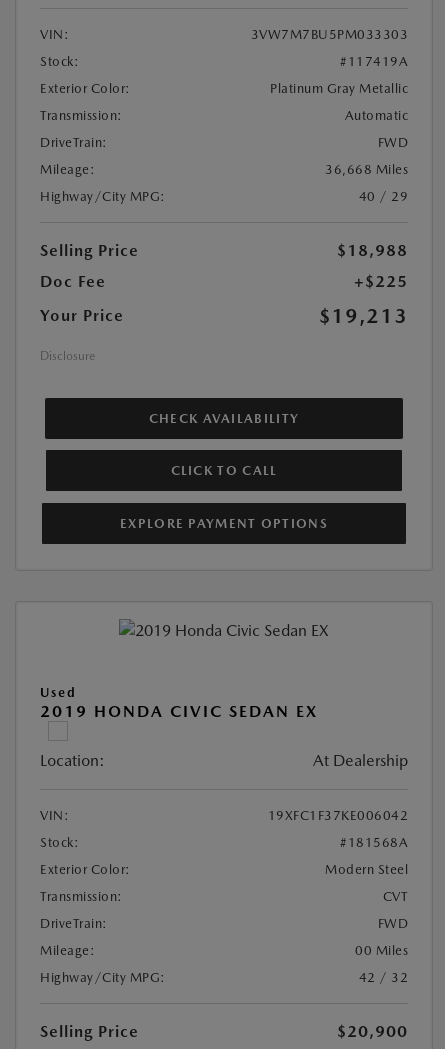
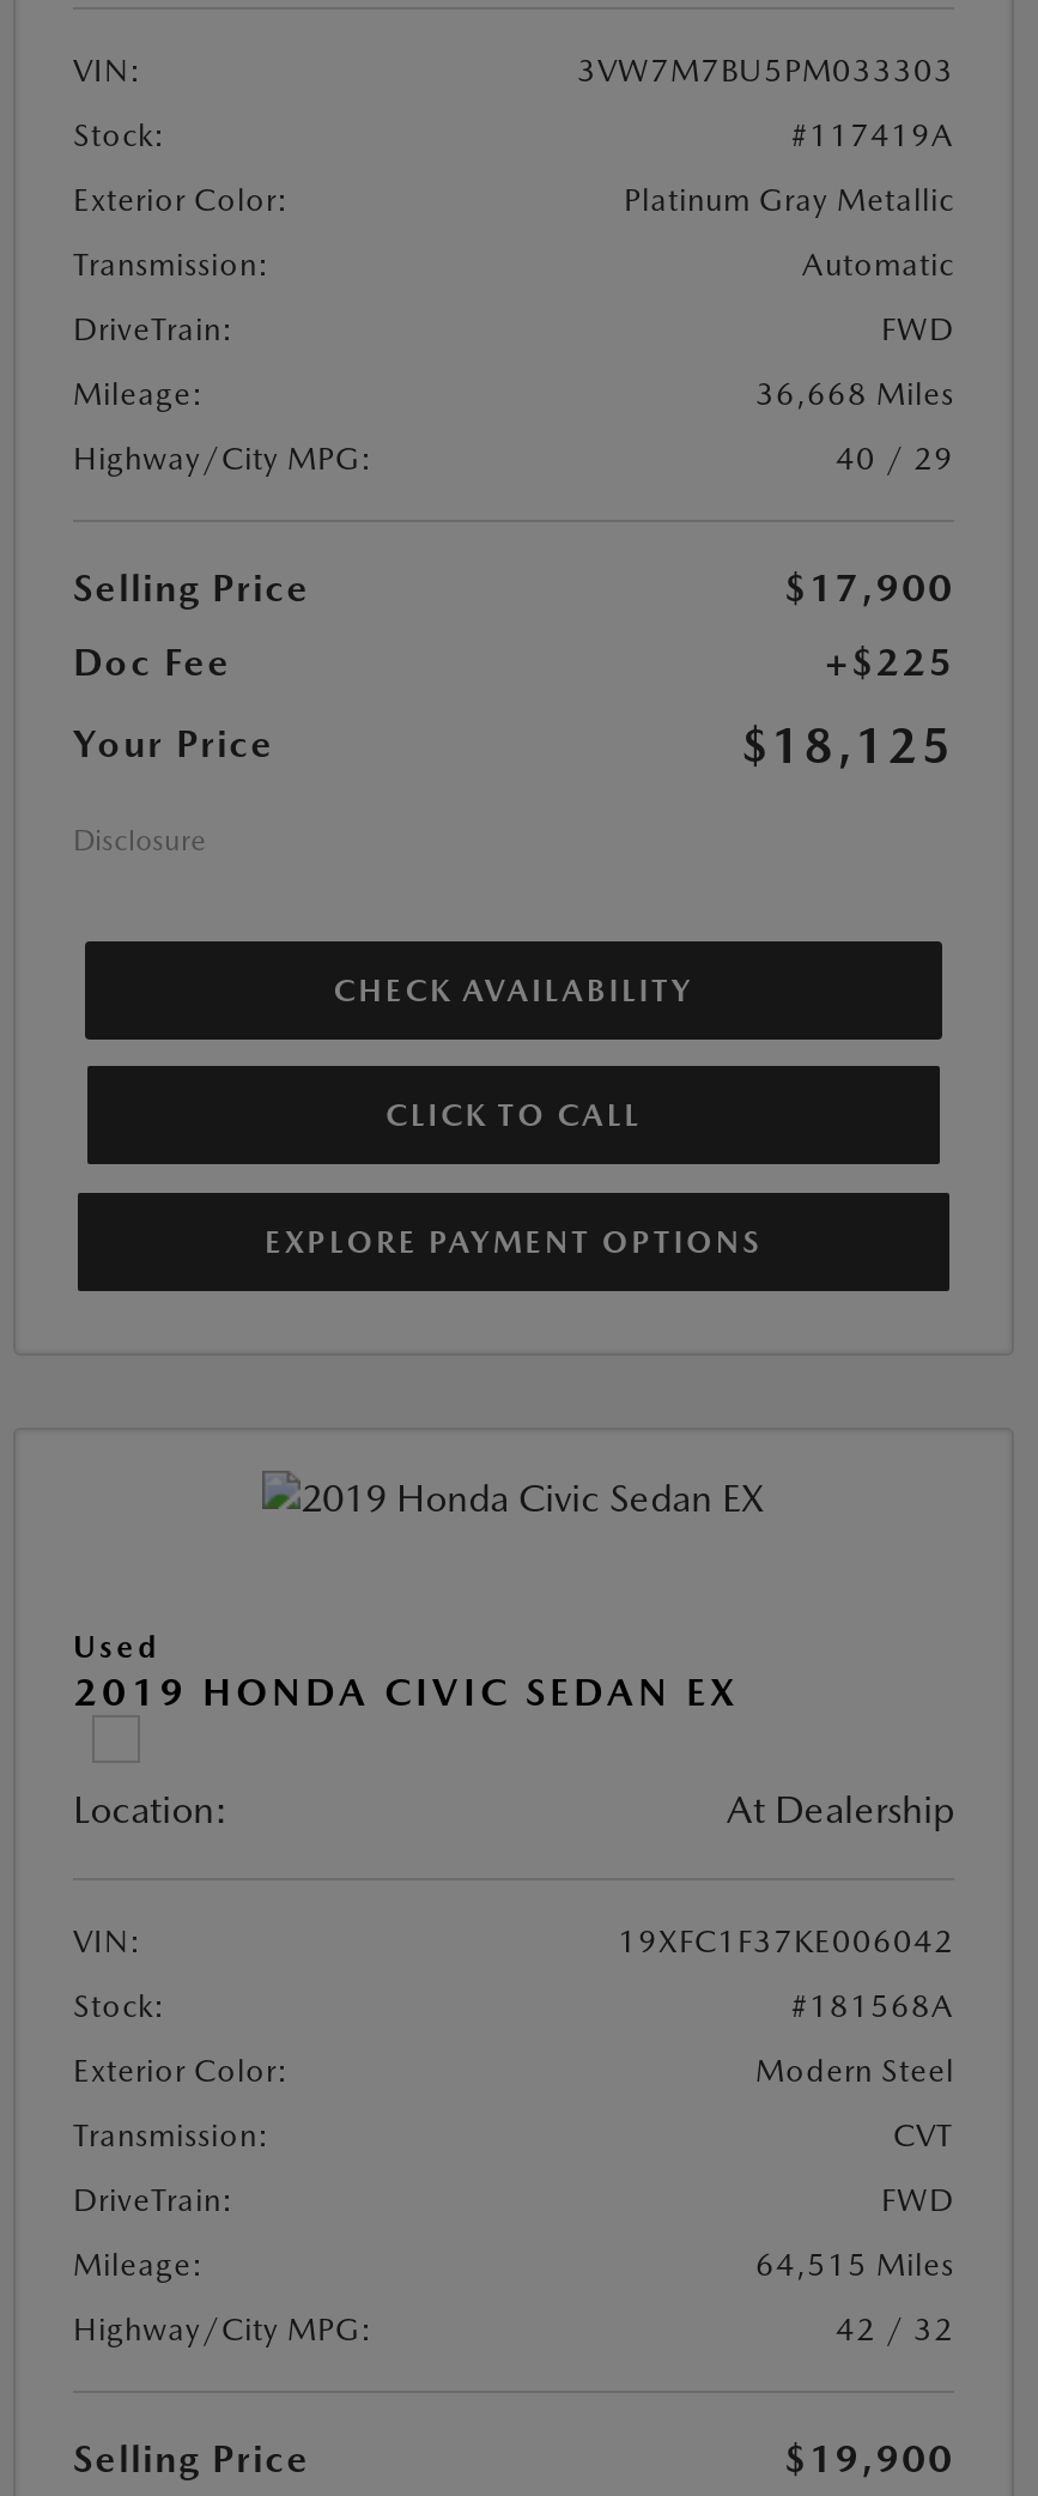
- $18,988
+ $17,900

- $19,213
+ $18,125

- 00 Miles
+ 64,515 Miles

- $20,900
+ $19,900
